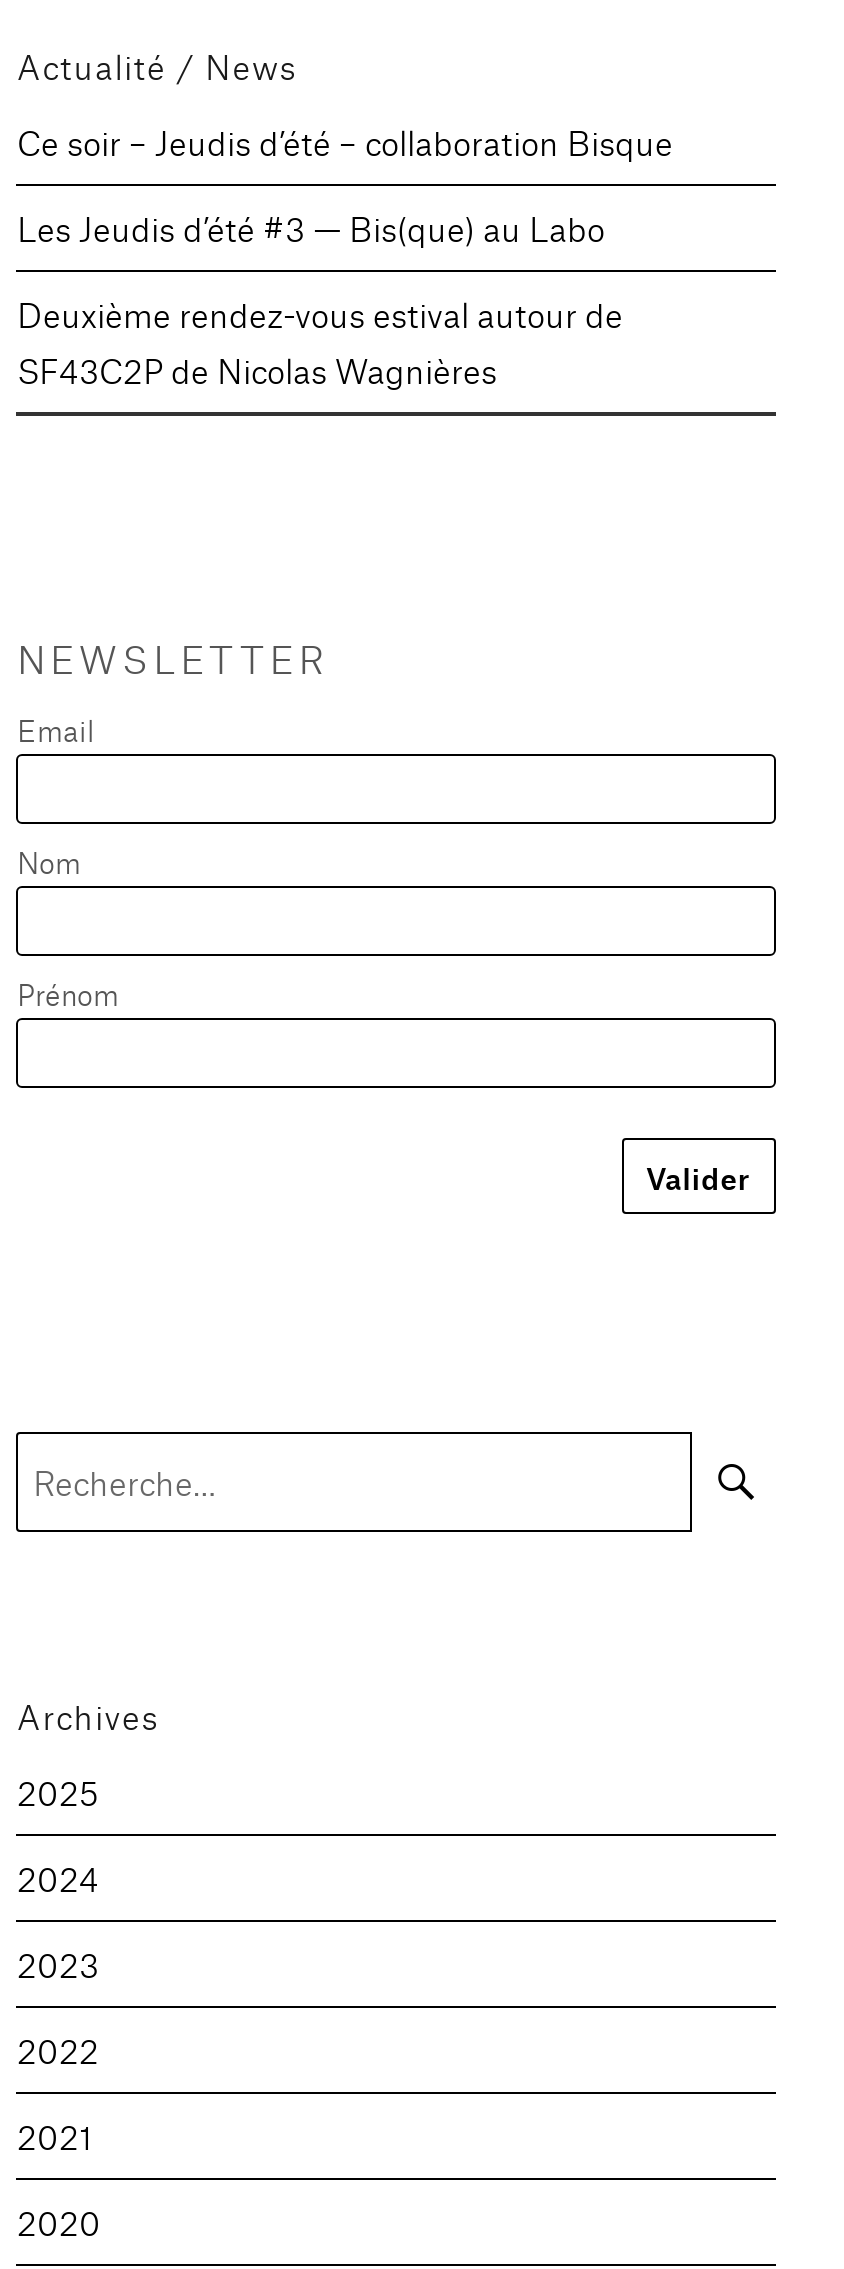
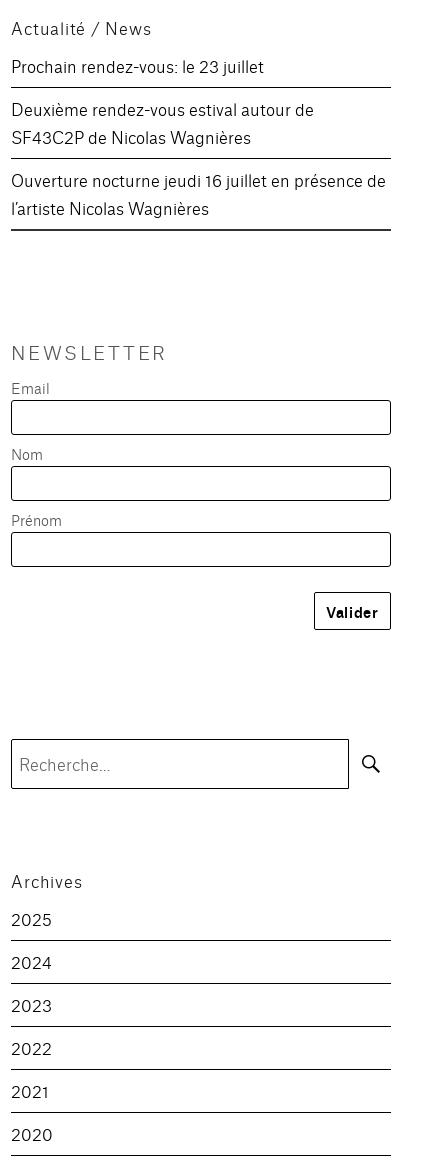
- Ce soir – Jeudis d’été – collaboration Bisque
- Les Jeudis d’été #3 — Bis(que) au Labo
+ Prochain rendez-vous: le 23 juillet

moved up: Deuxième rendez-vous estival autour de | SF43C2P de Nicolas Wagnières

+ Ouverture nocturne jeudi 16 juillet en présence de
+ l’artiste Nicolas Wagnières
